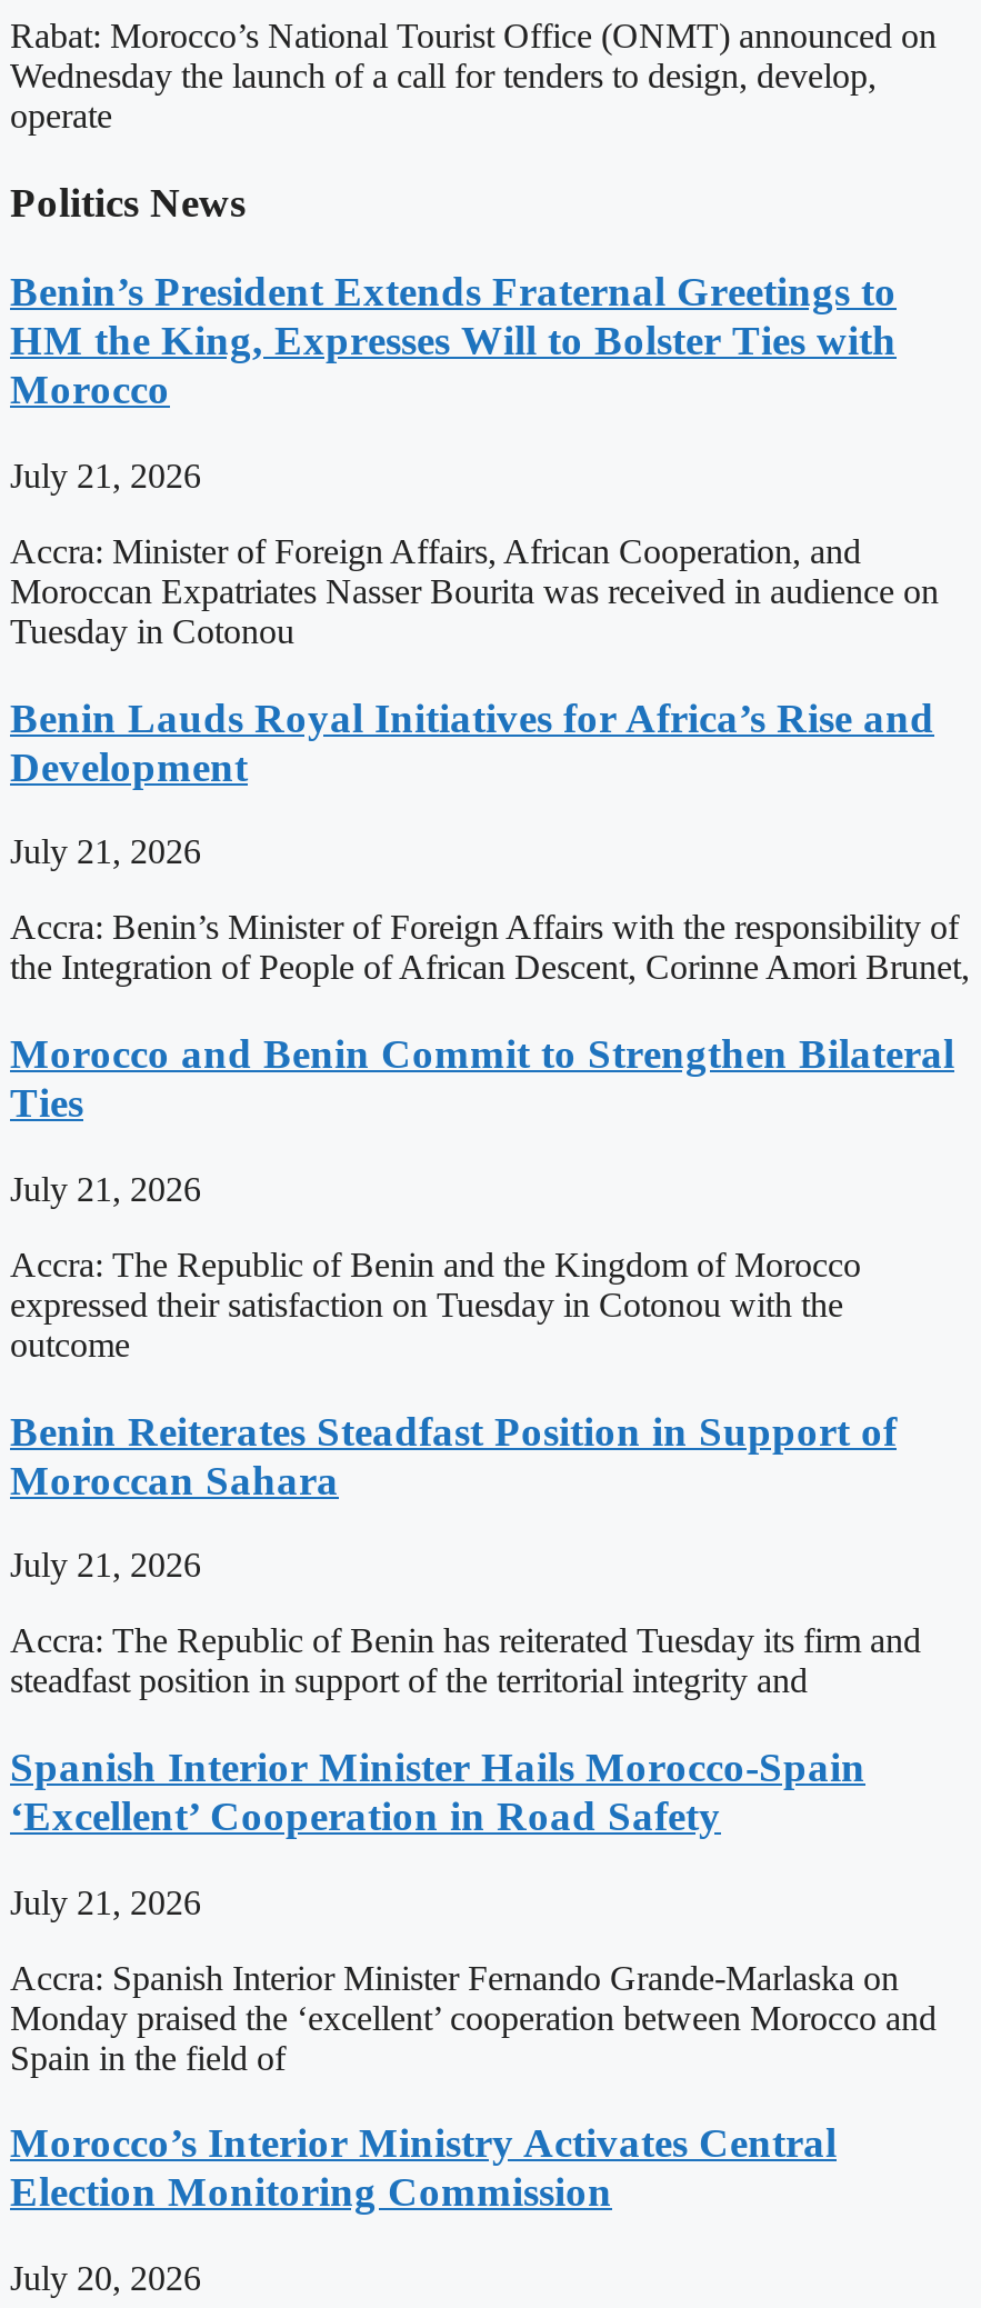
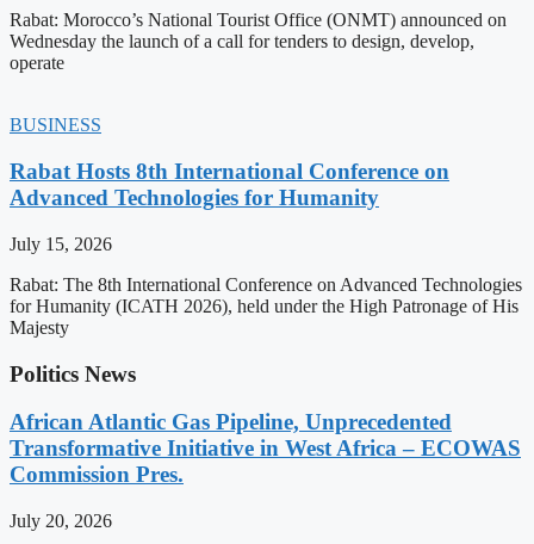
+ BUSINESS
+ Rabat Hosts 8th International Conference on
+ Advanced Technologies for Humanity
+ July 15, 2026
+ Rabat: The 8th International Conference on Advanced Technologies
+ for Humanity (ICATH 2026), held under the High Patronage of His
+ Majesty

moved down: Politics News

- Benin’s President Extends Fraternal Greetings to
- HM the King, Expresses Will to Bolster Ties with
- Morocco
- July 21, 2026
- Accra: Minister of Foreign Affairs, African Cooperation, and
- Moroccan Expatriates Nasser Bourita was received in audience on
- Tuesday in Cotonou
- Benin Lauds Royal Initiatives for Africa’s Rise and
- Development
- July 21, 2026
- Accra: Benin’s Minister of Foreign Affairs with the responsibility of
- the Integration of People of African Descent, Corinne Amori Brunet,
- Morocco and Benin Commit to Strengthen Bilateral
- Ties
- July 21, 2026
- Accra: The Republic of Benin and the Kingdom of Morocco
- expressed their satisfaction on Tuesday in Cotonou with the
- outcome
- Benin Reiterates Steadfast Position in Support of
- Moroccan Sahara
- July 21, 2026
- Accra: The Republic of Benin has reiterated Tuesday its firm and
- steadfast position in support of the territorial integrity and
- Spanish Interior Minister Hails Morocco-Spain
- ‘Excellent’ Cooperation in Road Safety
- July 21, 2026
- Accra: Spanish Interior Minister Fernando Grande-Marlaska on
- Monday praised the ‘excellent’ cooperation between Morocco and
- Spain in the field of
- Morocco’s Interior Ministry Activates Central
- Election Monitoring Commission
+ African Atlantic Gas Pipeline, Unprecedented
+ Transformative Initiative in West Africa – ECOWAS
+ Commission Pres.
